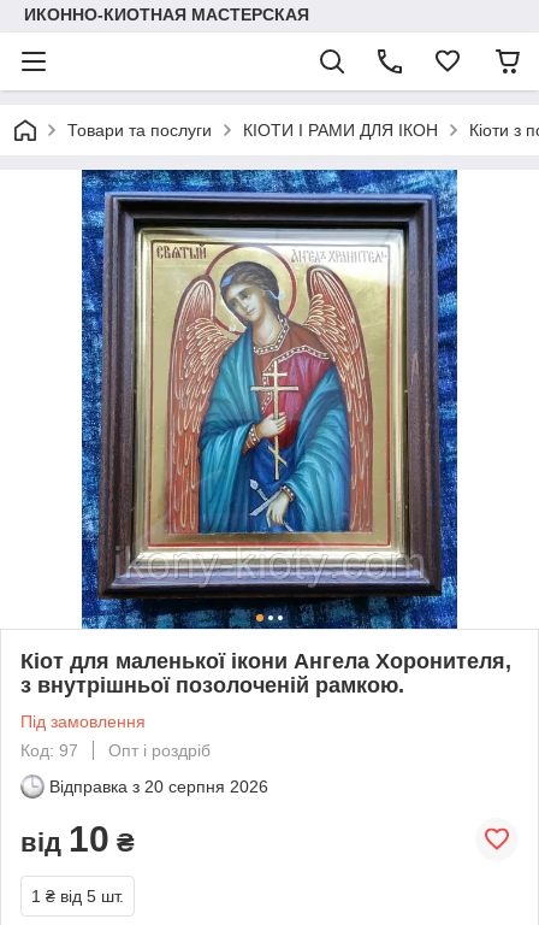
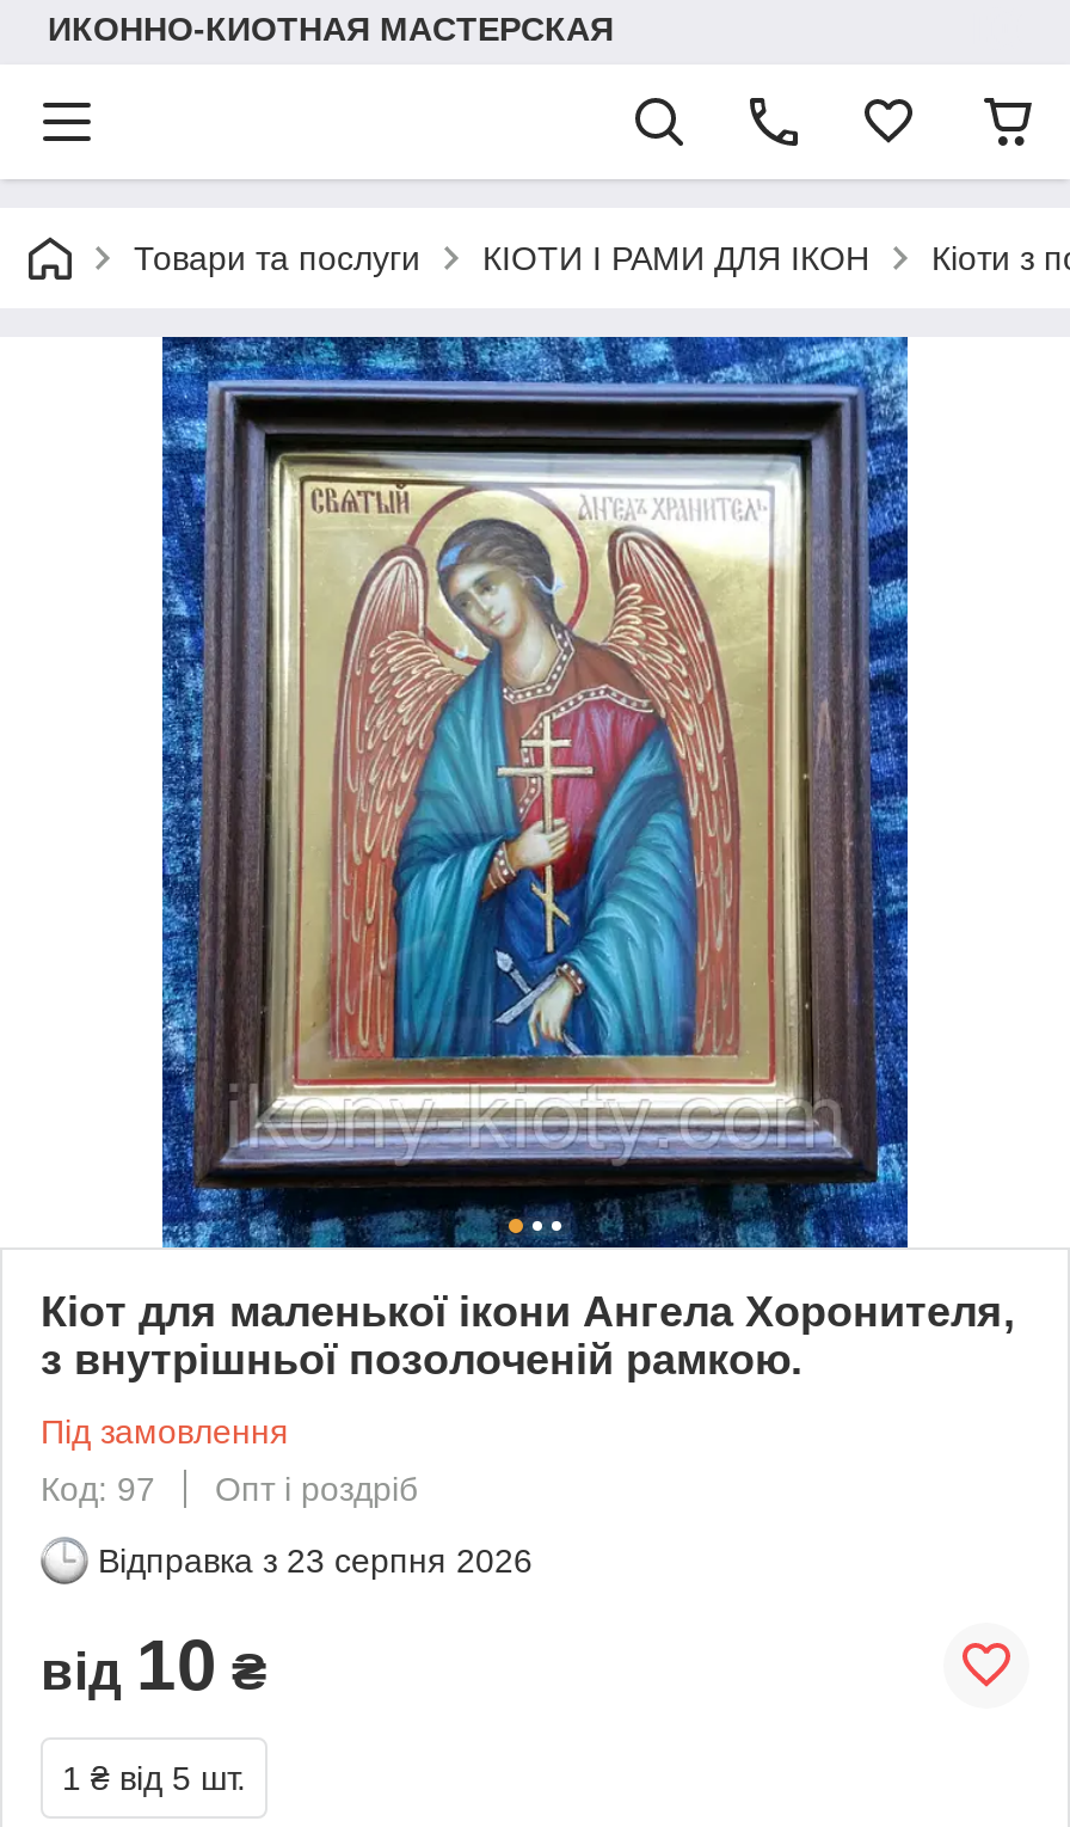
- Відправка з 20 серпня 2026
+ Відправка з 23 серпня 2026
